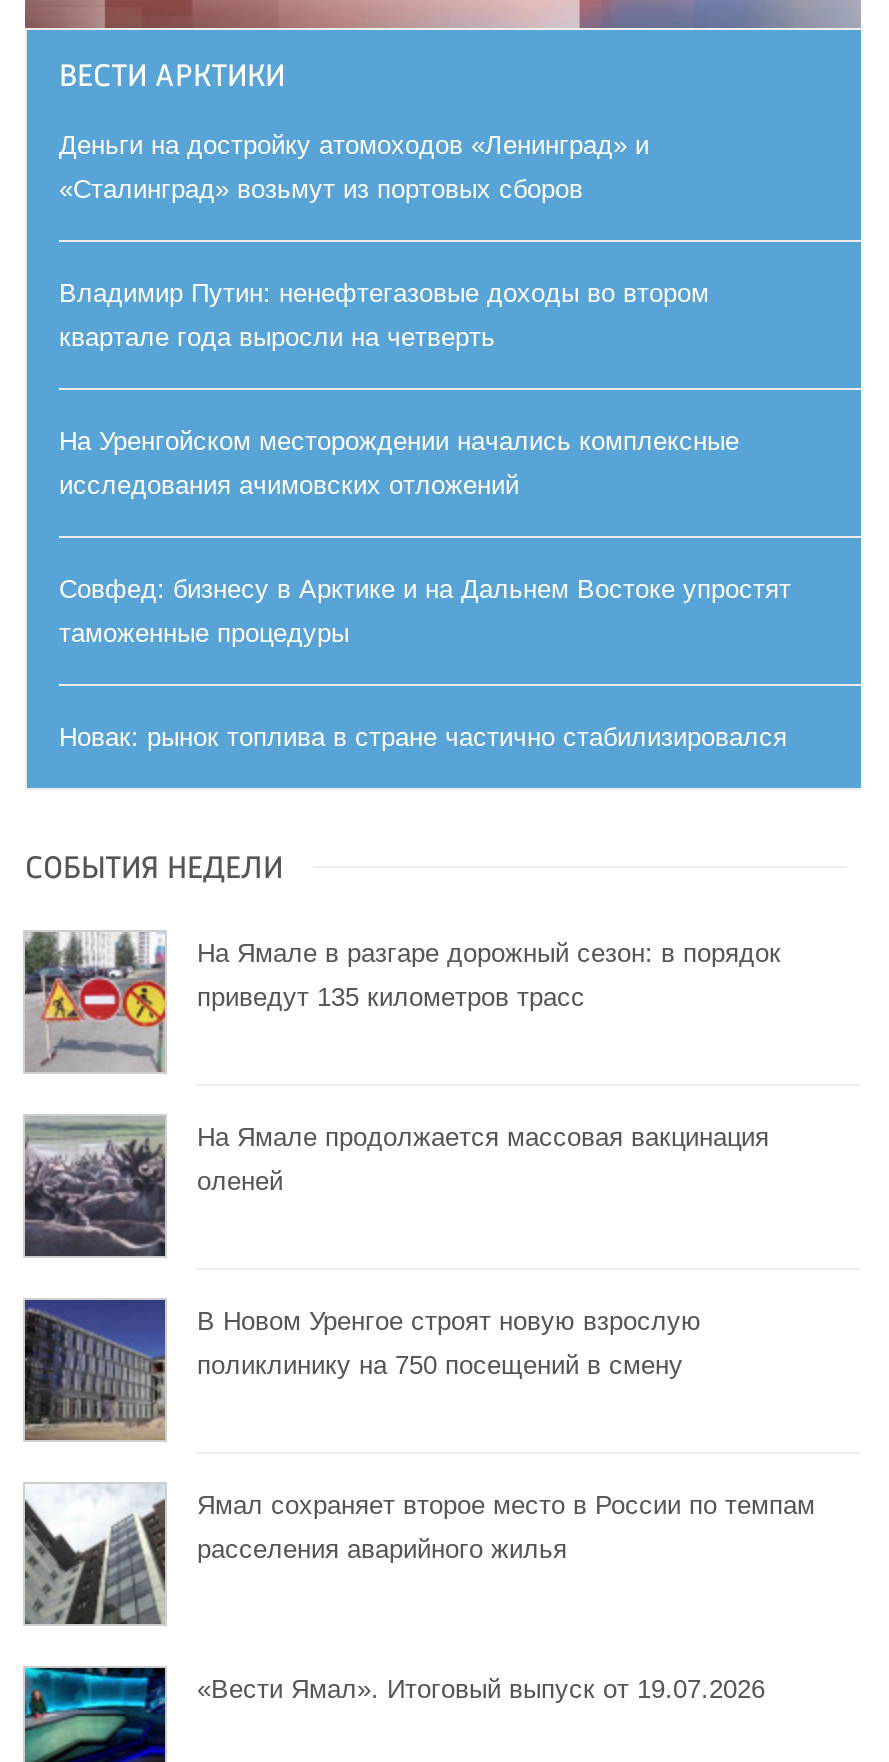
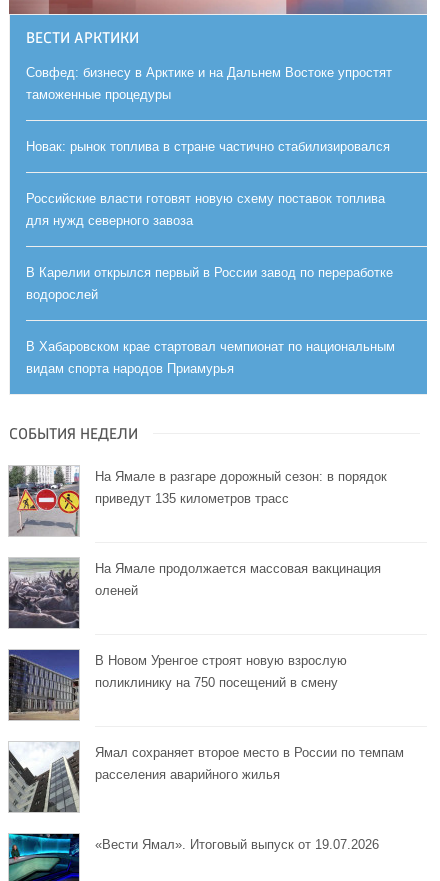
- Деньги на достройку атомоходов «Ленинград» и
- «Сталинград» возьмут из портовых сборов
- Владимир Путин: ненефтегазовые доходы во втором
- квартале года выросли на четверть
- На Уренгойском месторождении начались комплексные
- исследования ачимовских отложений

moved up: Совфед: бизнесу в Арктике и на Дальнем Востоке упростят | таможенные процедуры | Новак: рынок топлива в стране частично стабилизировался

+ Российские власти готовят новую схему поставок топлива
+ для нужд северного завоза
+ В Карелии открылся первый в России завод по переработке
+ водорослей
+ В Хабаровском крае стартовал чемпионат по национальным
+ видам спорта народов Приамурья
